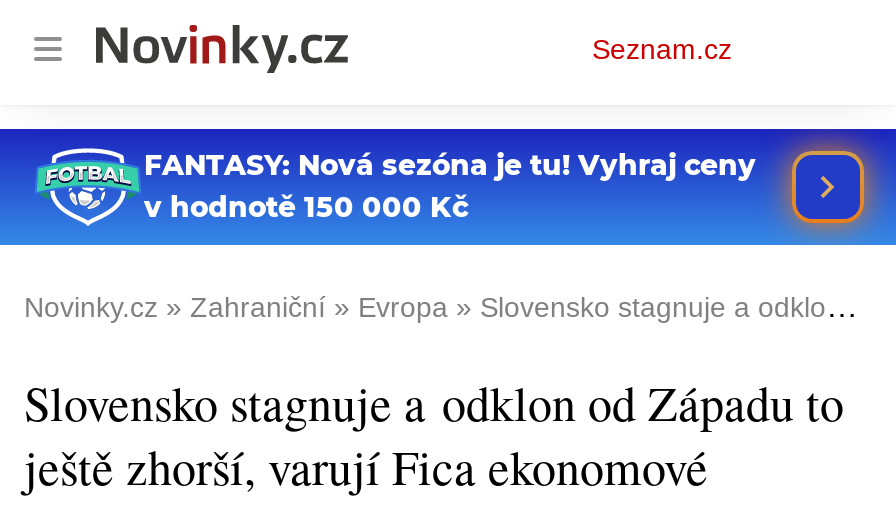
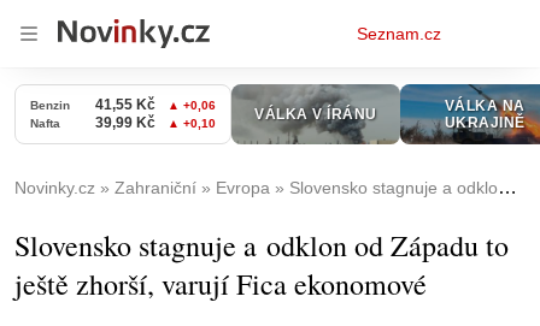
- [image]
+ [image]
